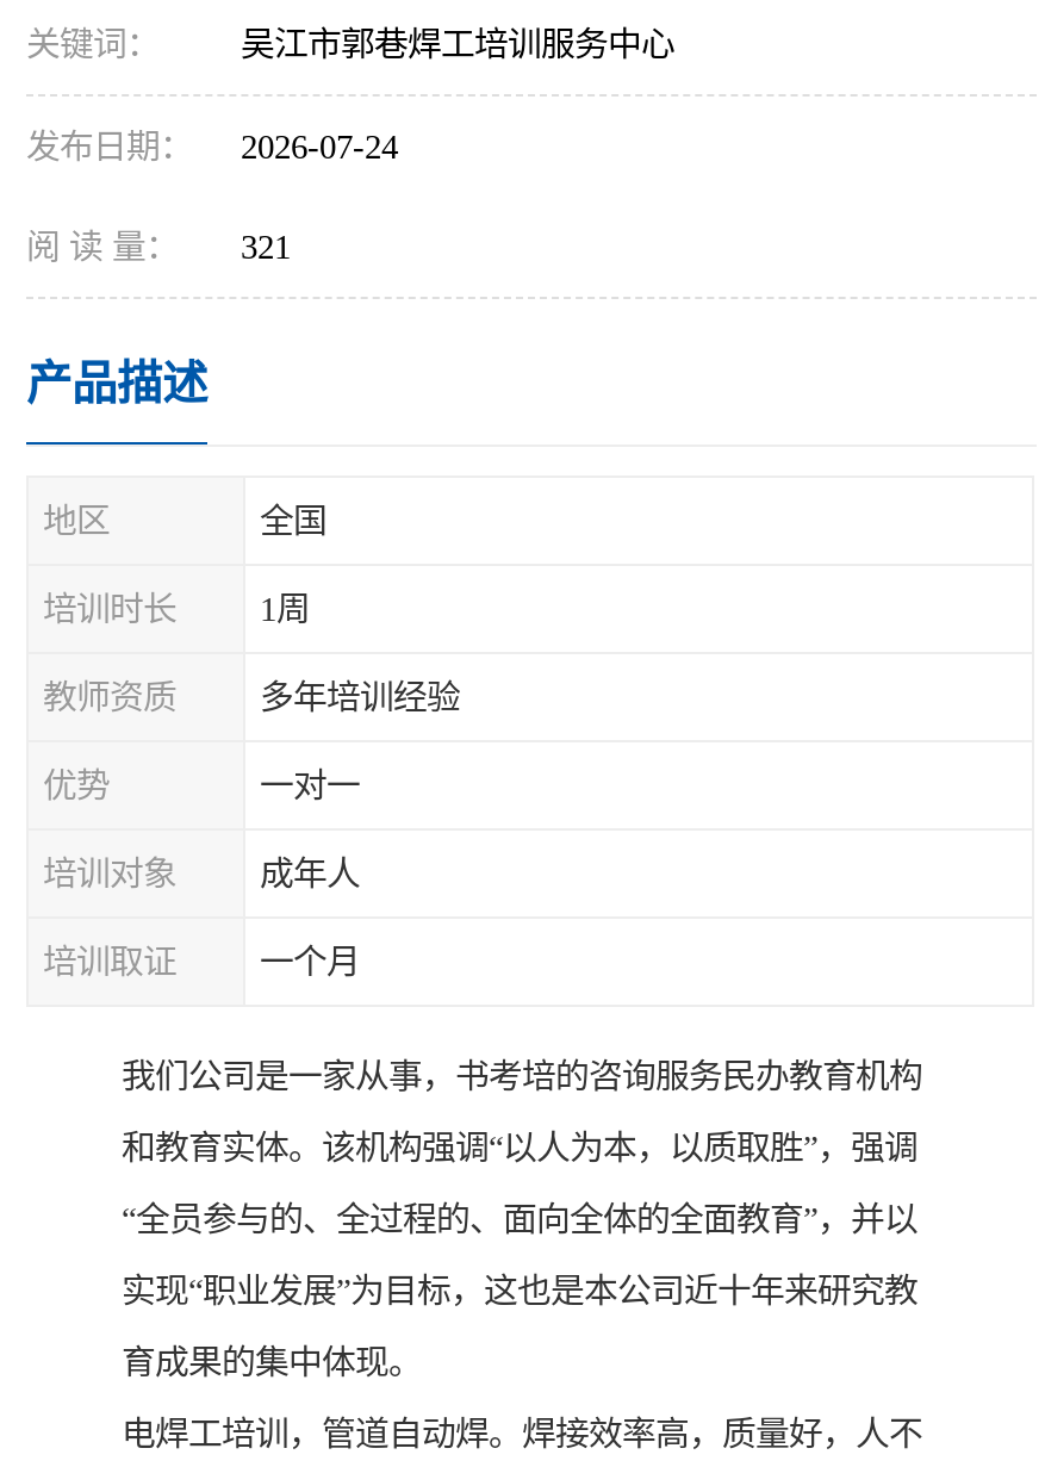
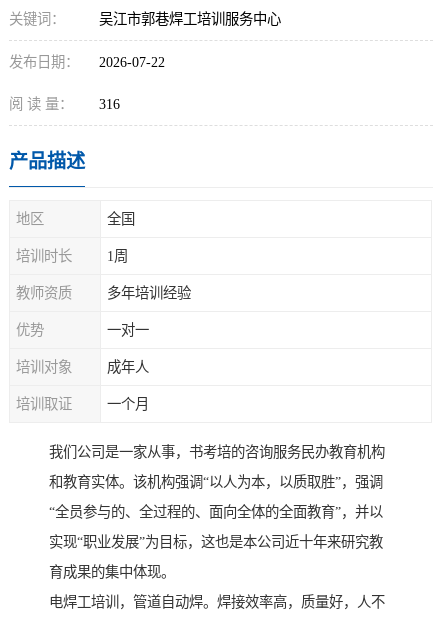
- 发布日期： 2026-07-24
+ 发布日期： 2026-07-22

- 阅 读 量： 321
+ 阅 读 量： 316
